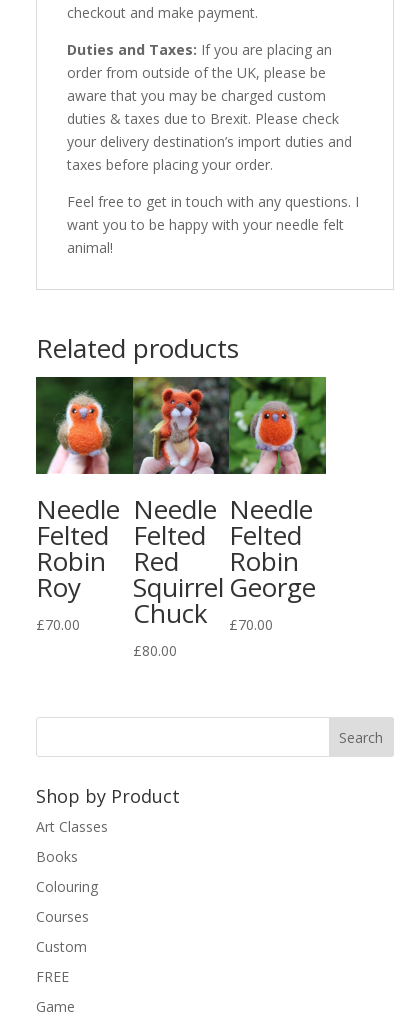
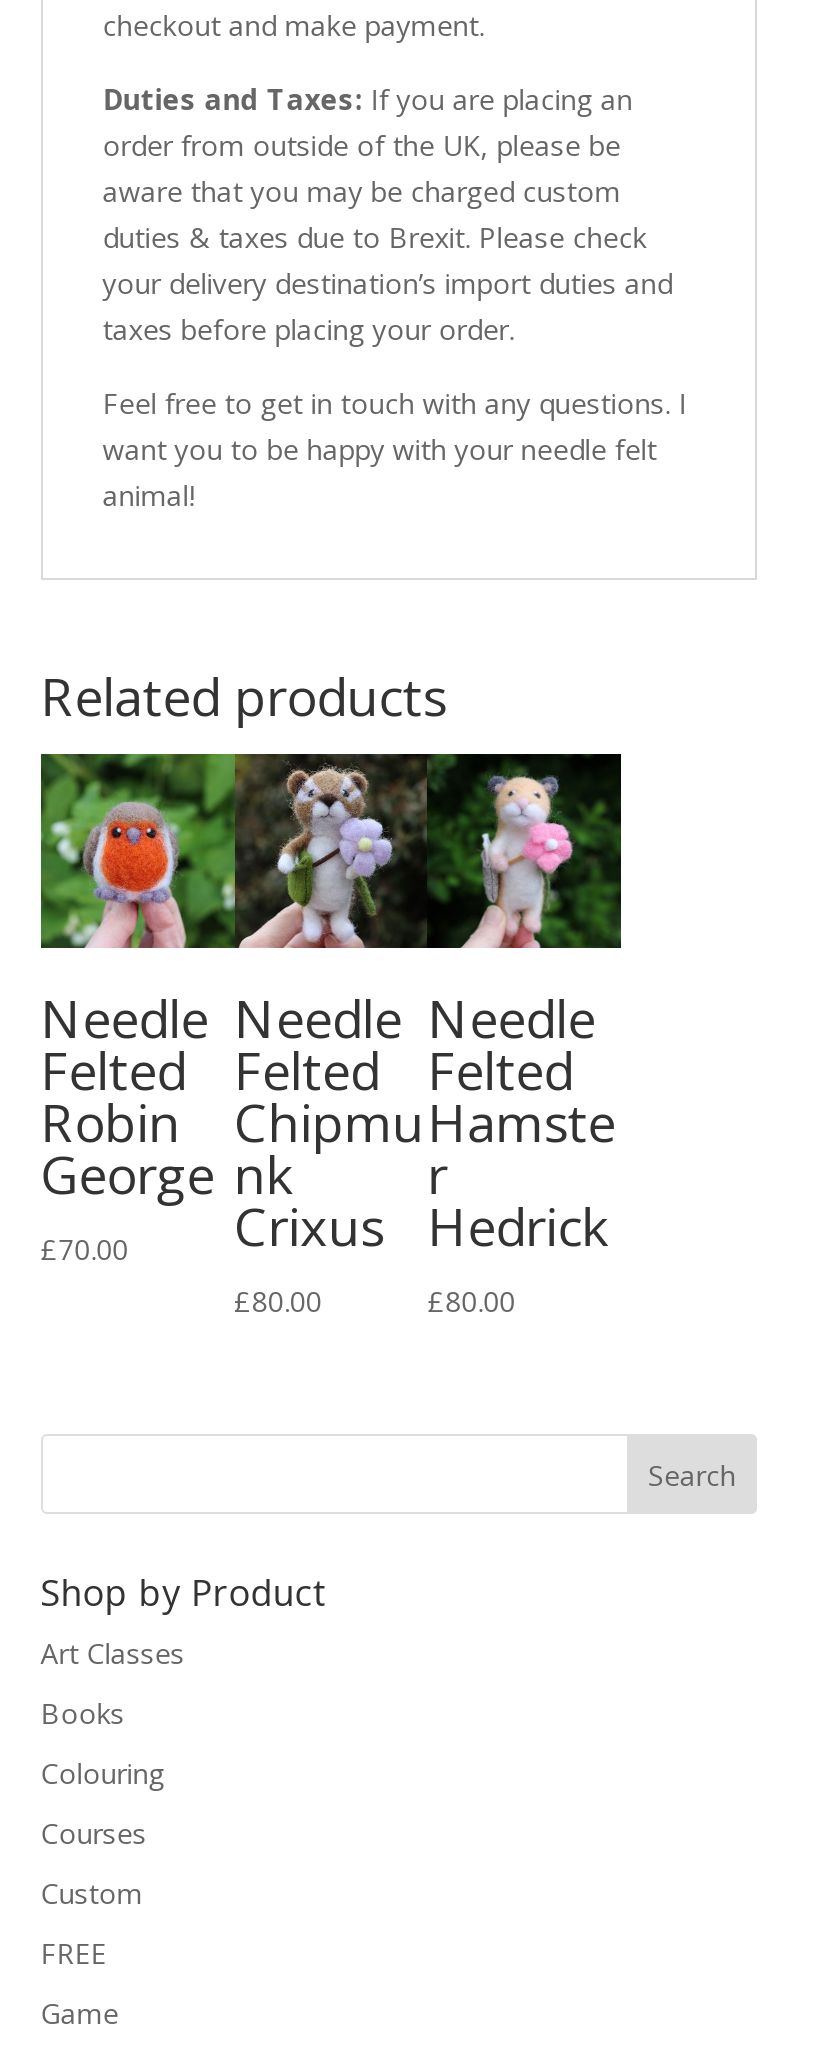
- [image]
+ [image]

- Red
- Squirrel
- Chuck
+ Chipmu
+ nk
+ Crixus

- Robin
- George
- £70.00
+ Hamste
+ r
+ Hedrick
+ £80.00

- Roy
+ George
